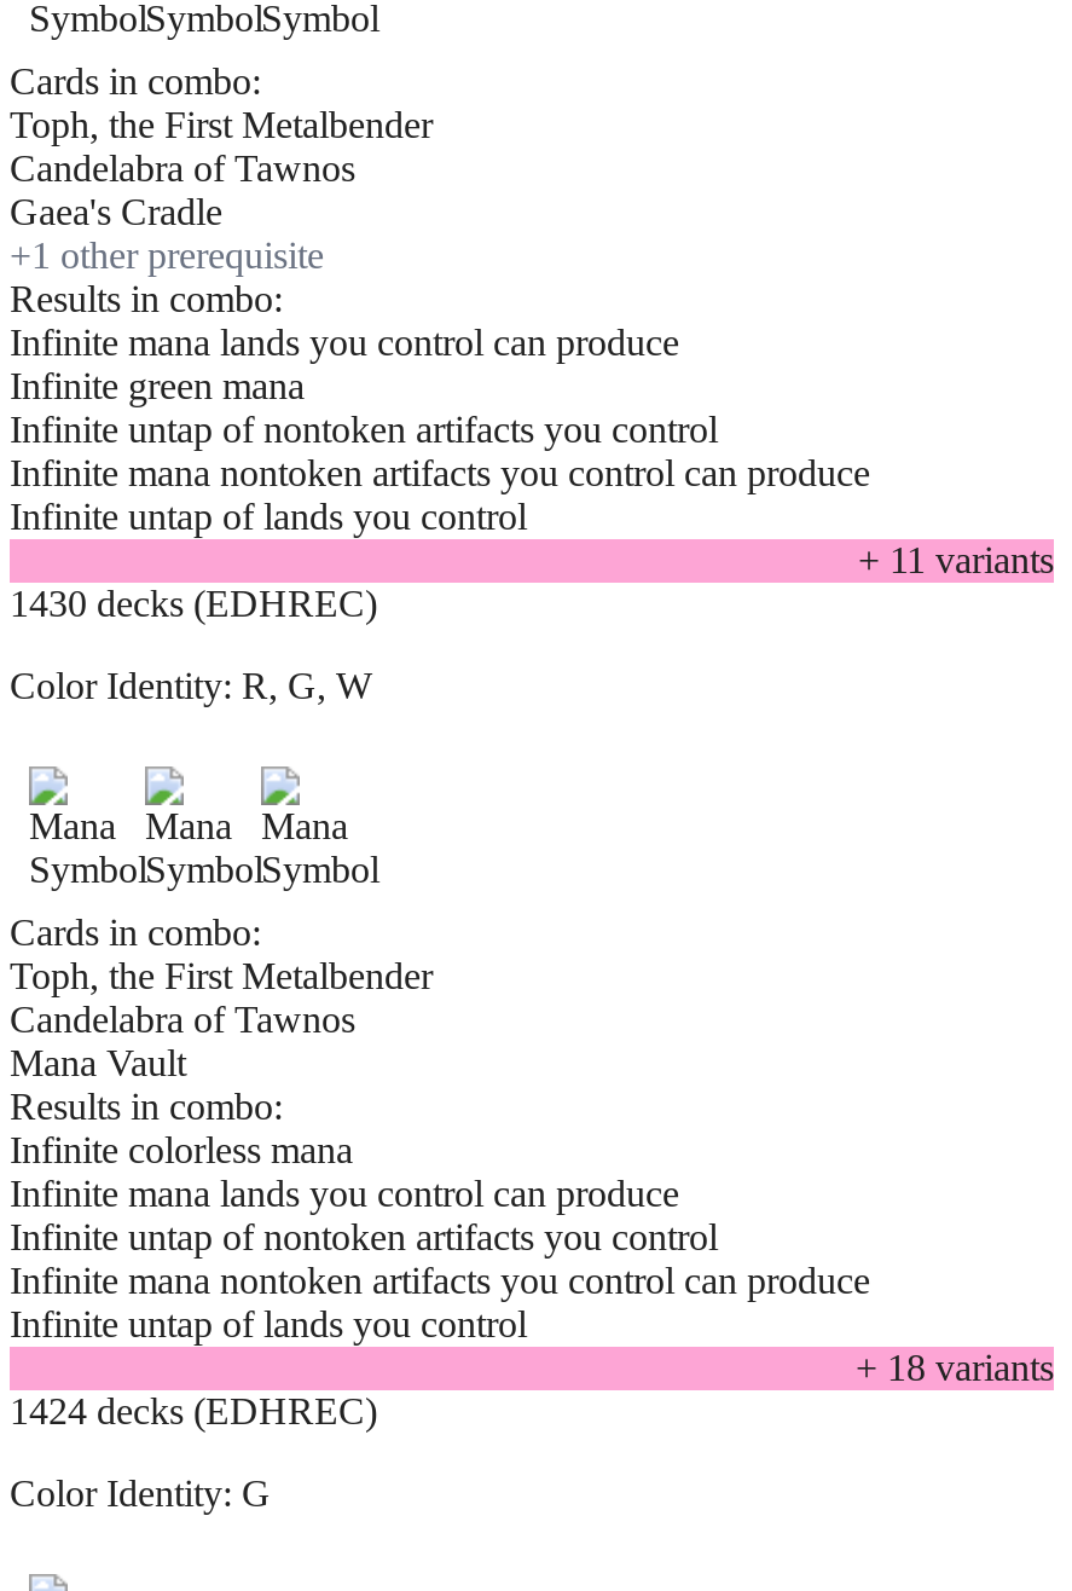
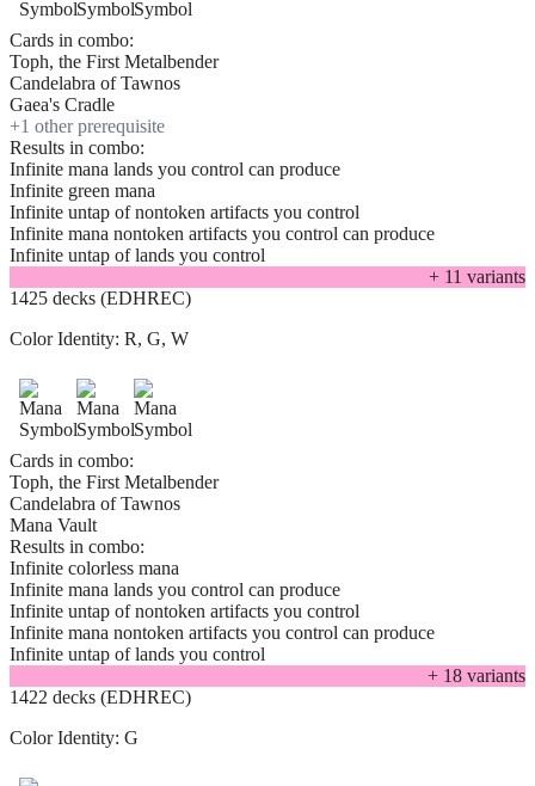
- 1430 decks (EDHREC)
+ 1425 decks (EDHREC)

- 1424 decks (EDHREC)
+ 1422 decks (EDHREC)
